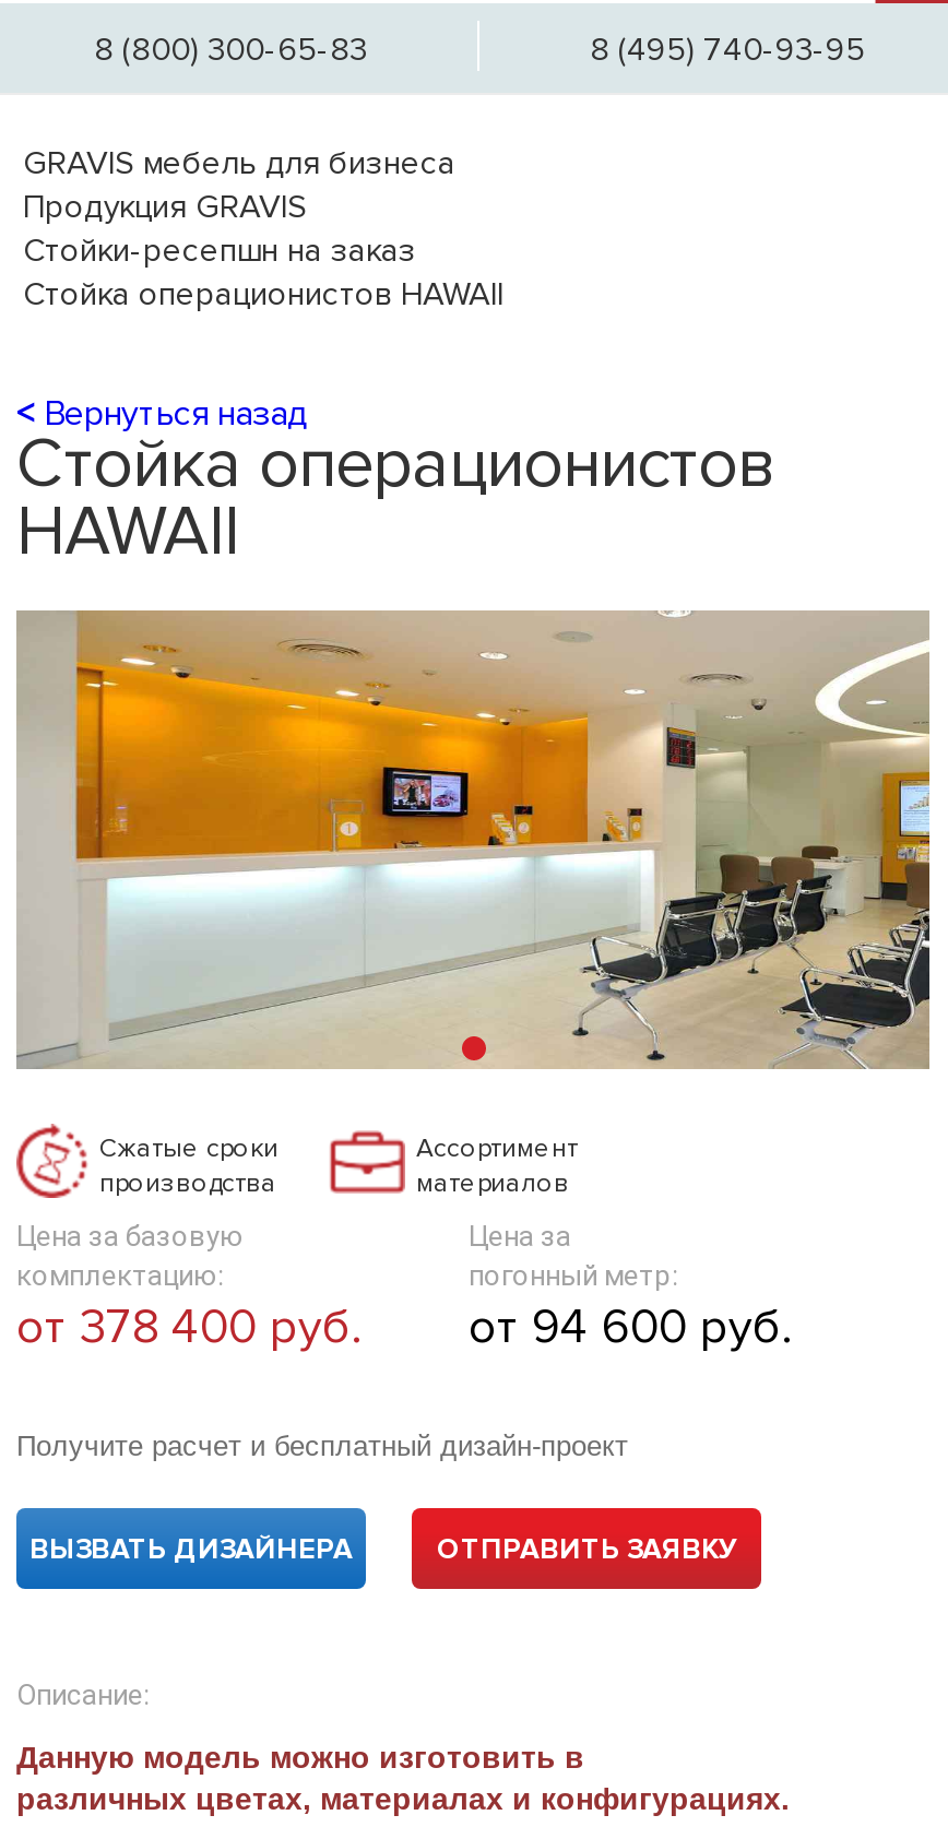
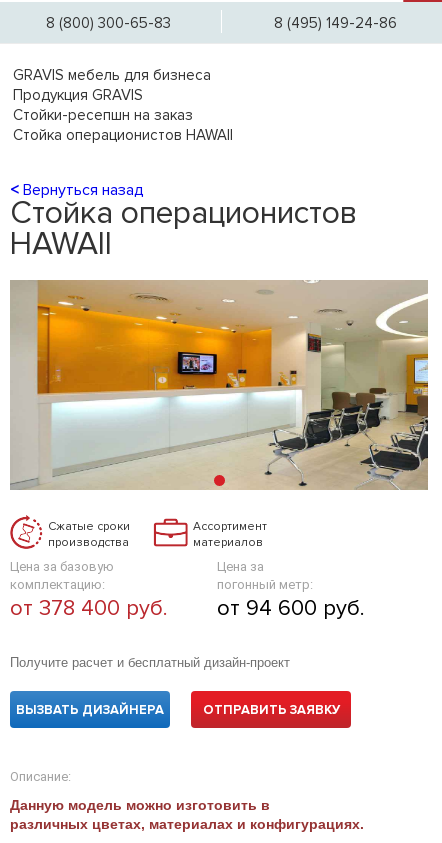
- 8 (495) 740-93-95
+ 8 (495) 149-24-86
